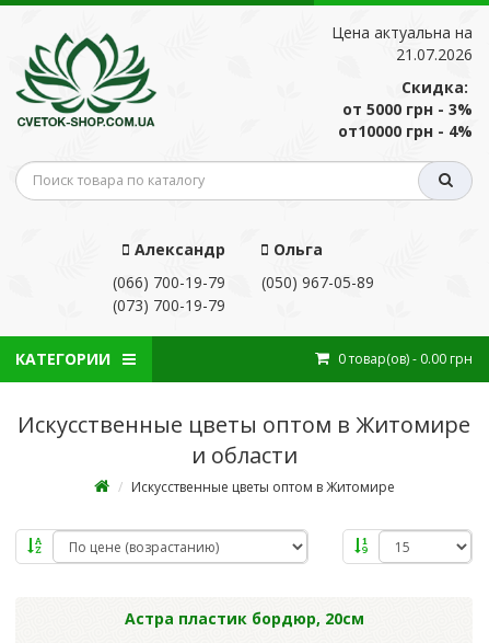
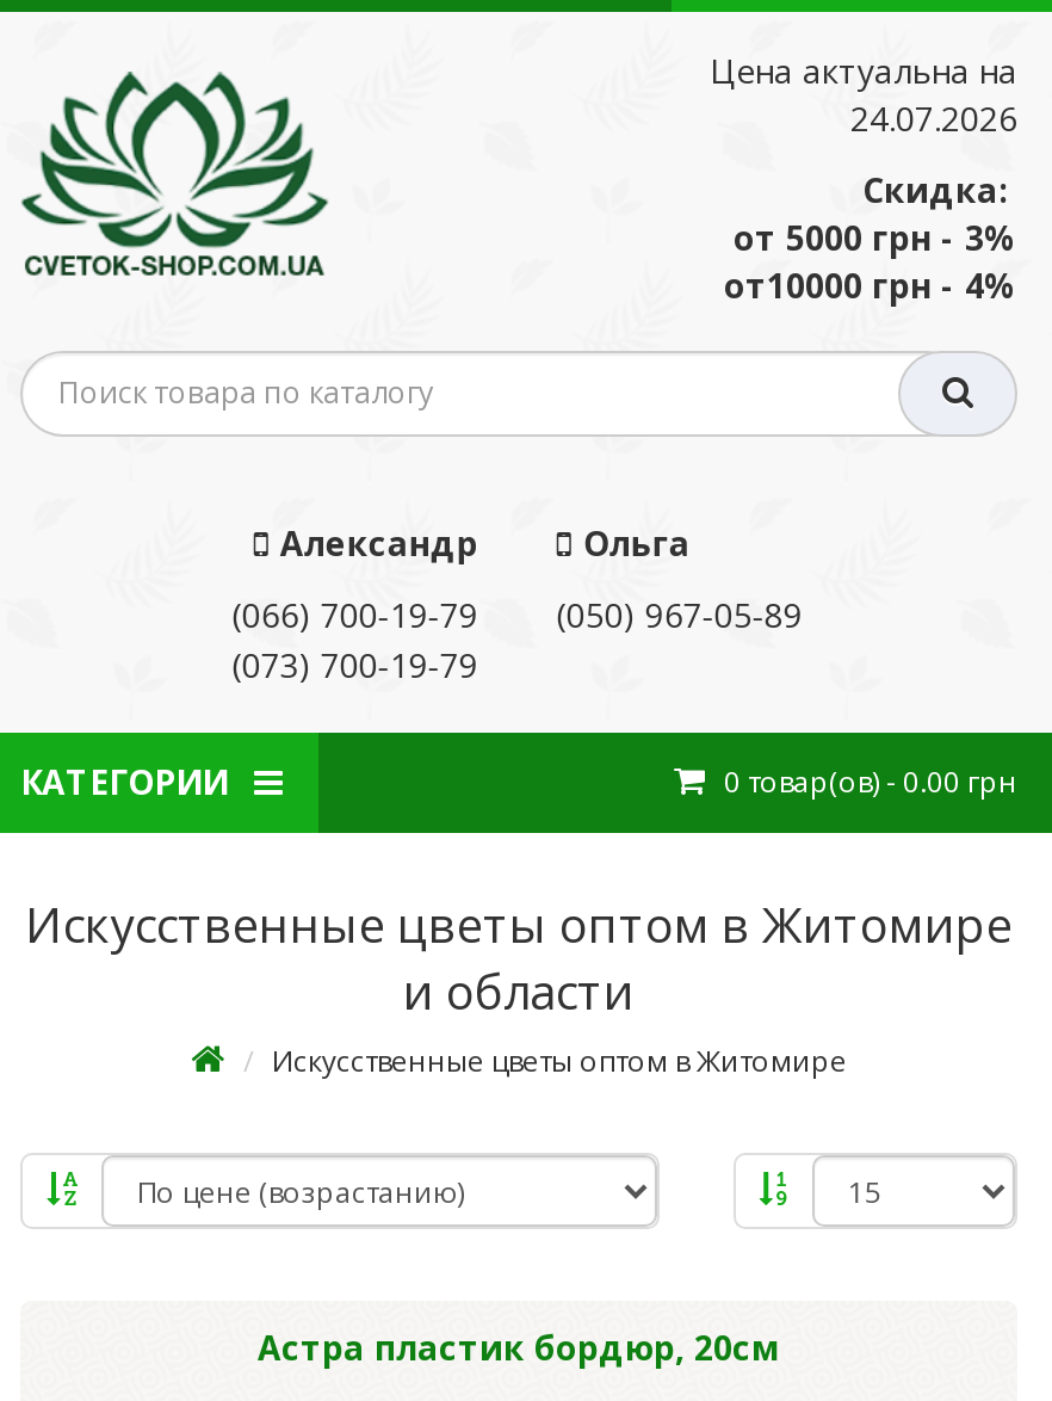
- 21.07.2026
+ 24.07.2026
